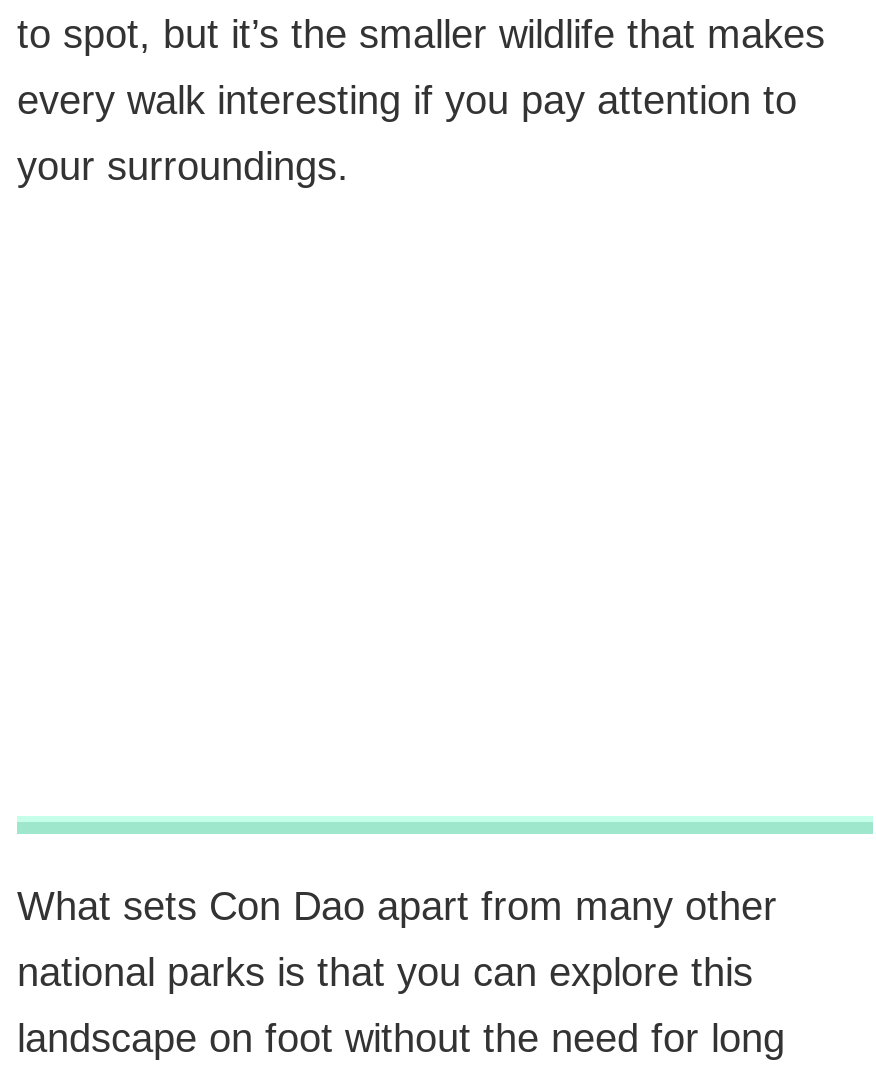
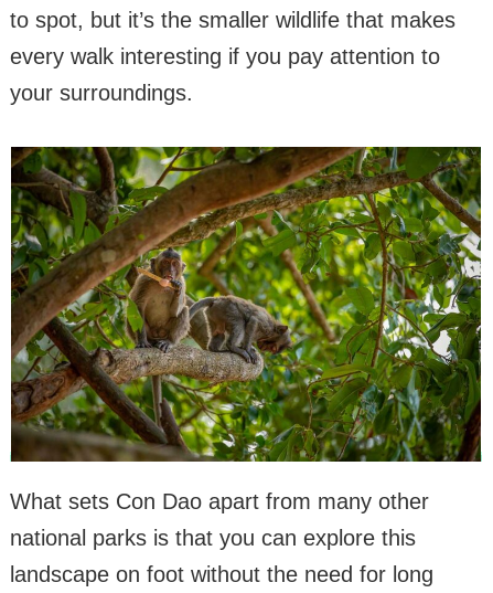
+ [image]
